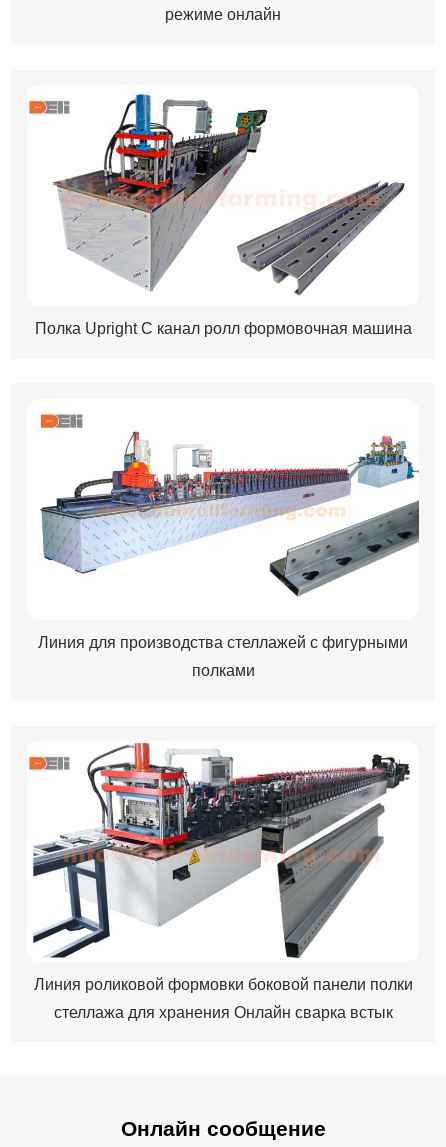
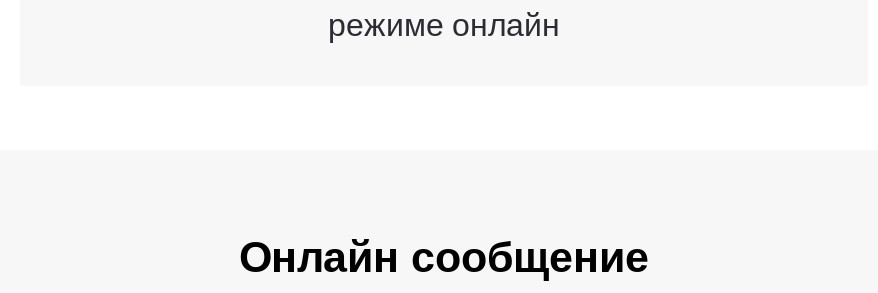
- [image]
- Полка Upright C канал ролл формовочная машина

- [image]
- Линия для производства стеллажей с фигурными
- полками

- [image]
- Линия роликовой формовки боковой панели полки
- стеллажа для хранения Онлайн сварка встык
